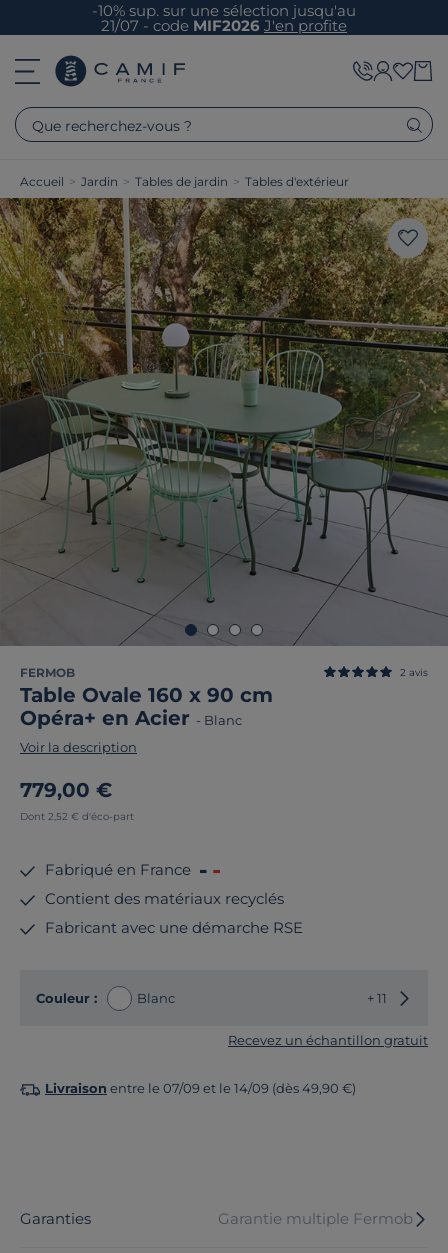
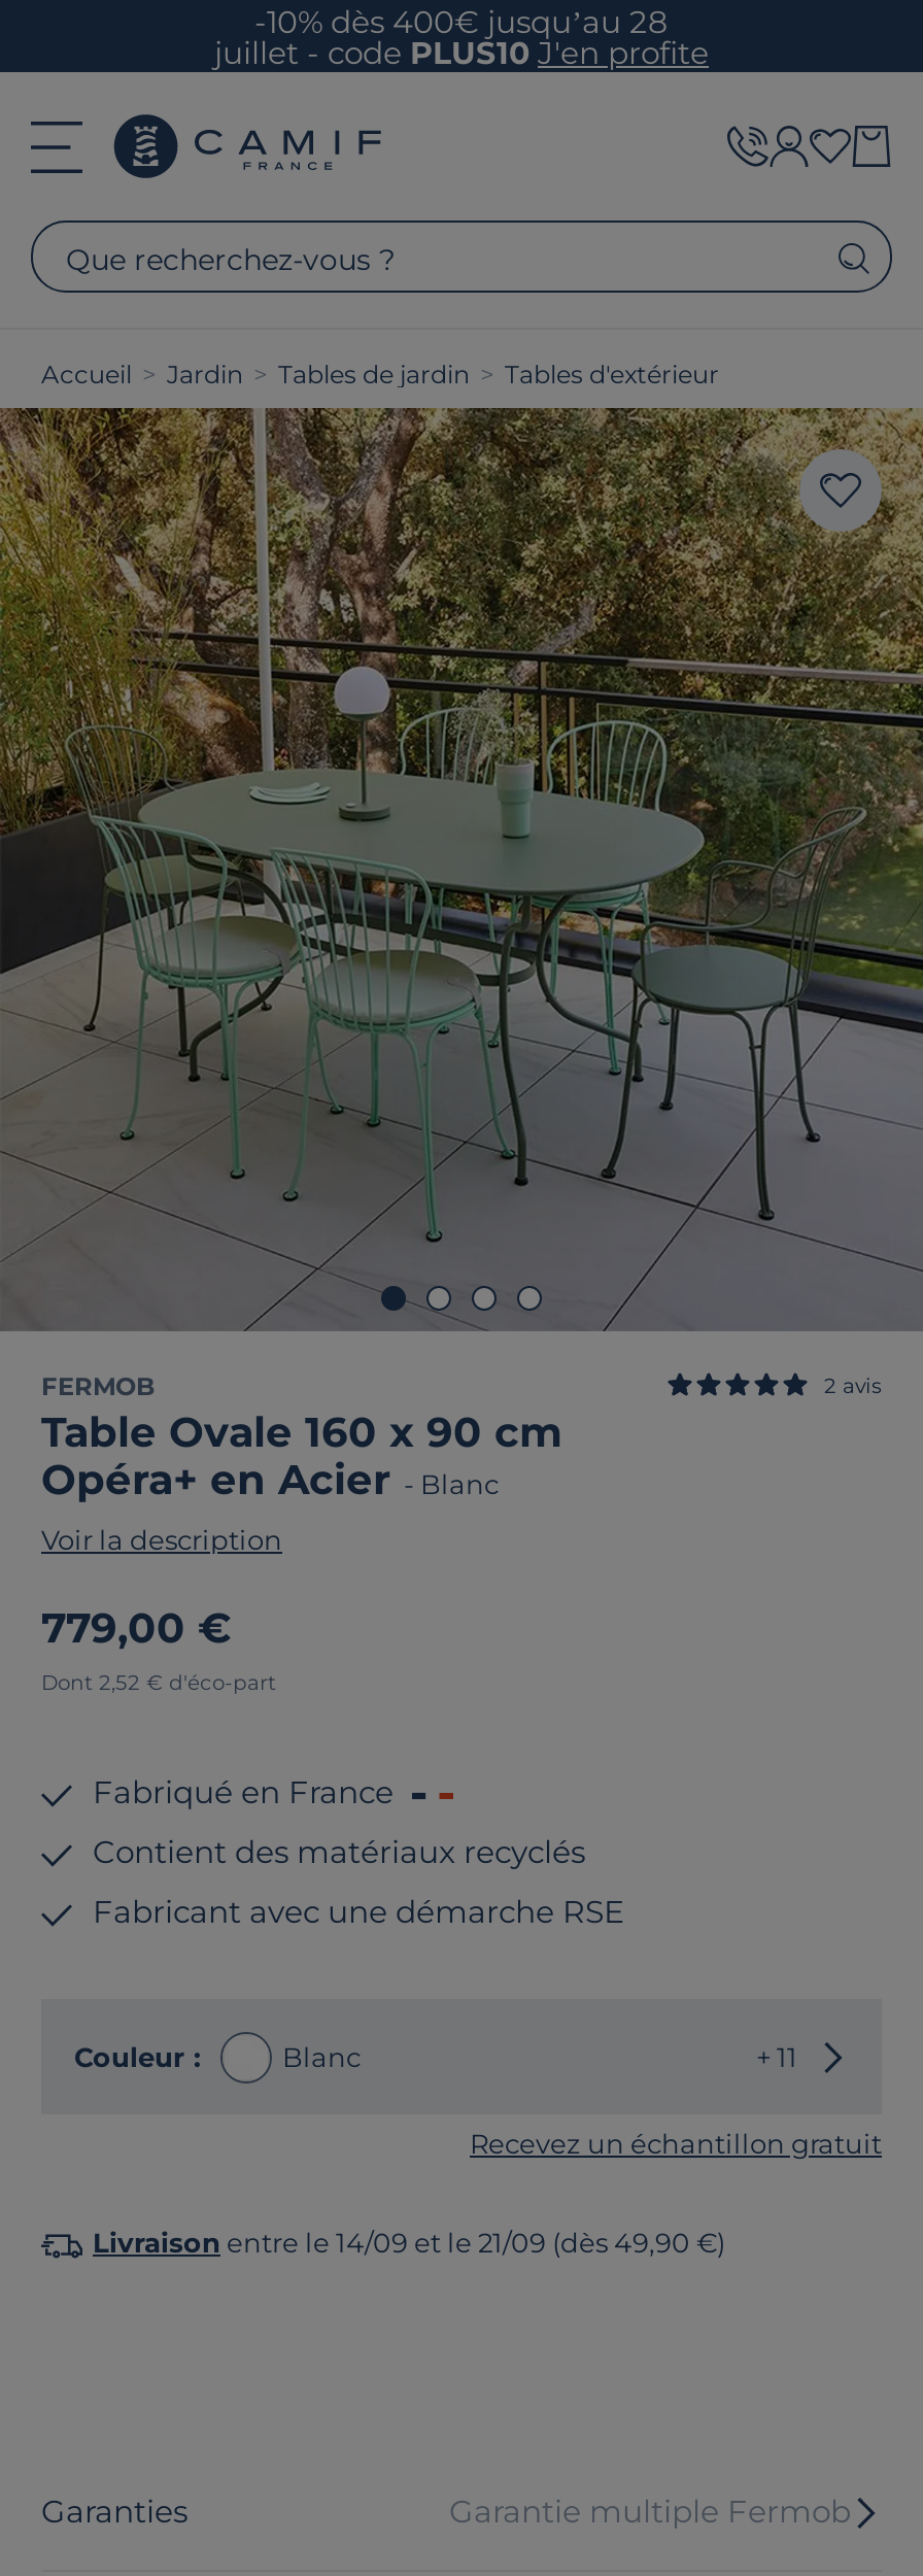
- -10% sup. sur une sélection jusqu'au
- 21/07 - codeMIF2026 J'en profite
+ -10% dès 400€ jusqu’au 28
+ juillet - codePLUS10 J'en profite

- Livraison entre le 07/09 et le 14/09 (dès 49,90 €)
+ Livraison entre le 14/09 et le 21/09 (dès 49,90 €)
